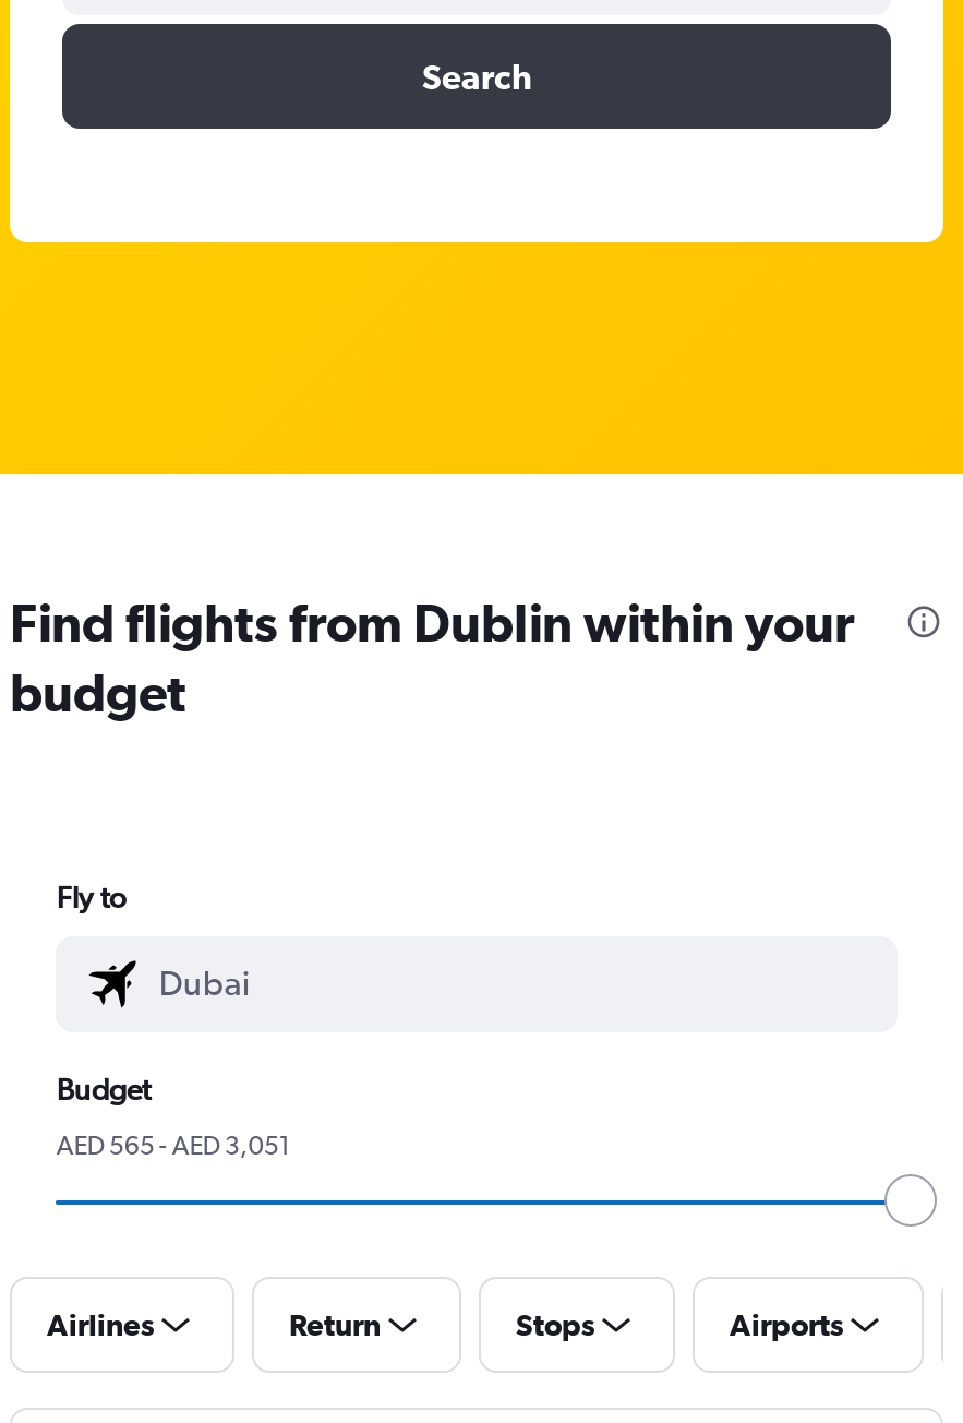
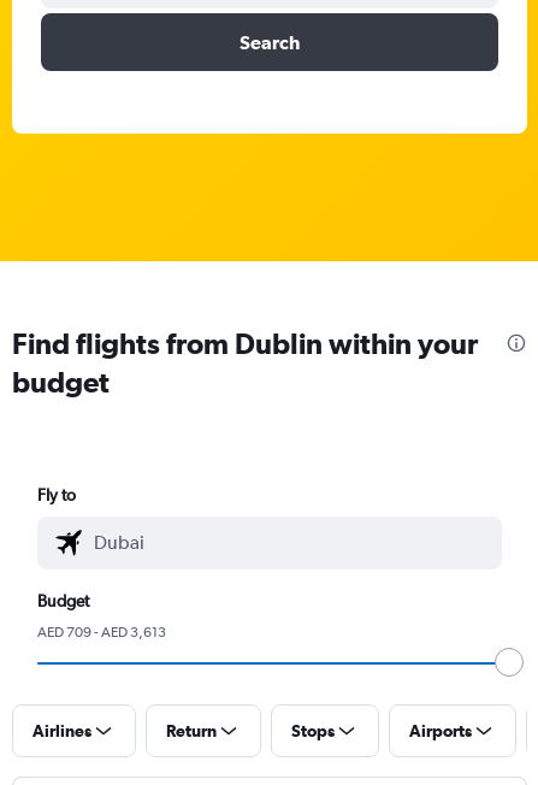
- AED 565 - AED 3,051
+ AED 709 - AED 3,613
